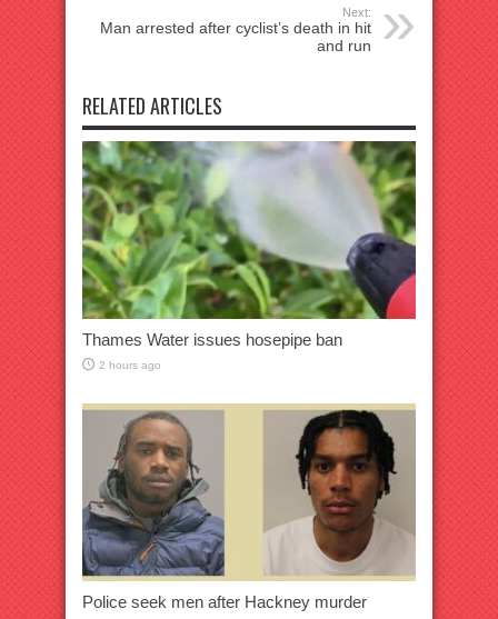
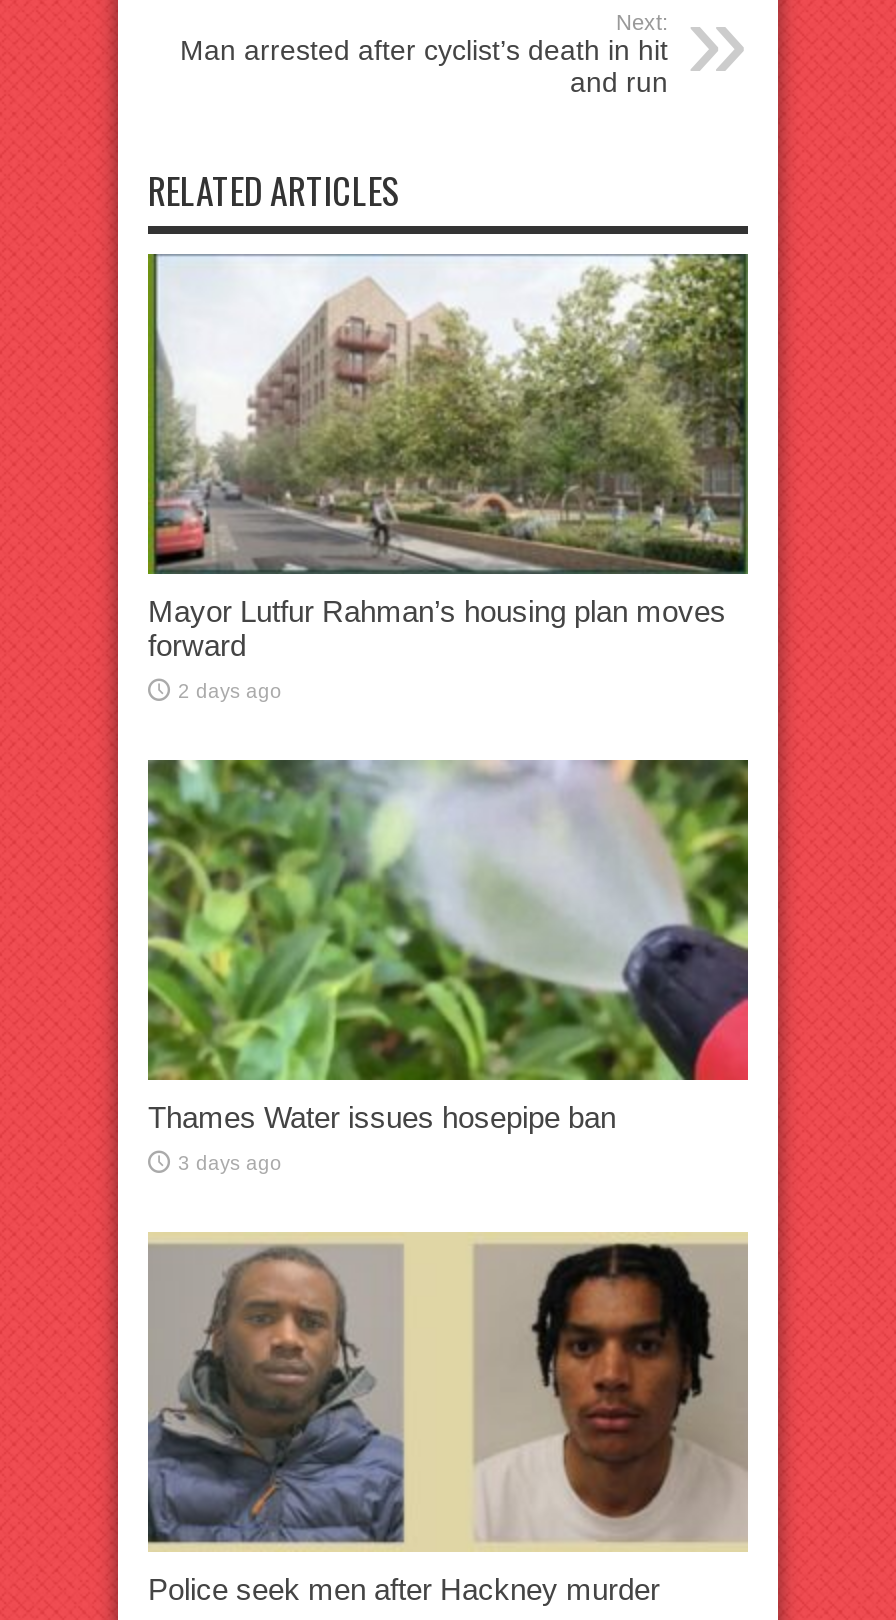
+ [image]
+ Mayor Lutfur Rahman’s housing plan moves
+ forward
+ 2 days ago

- 2 hours ago
+ 3 days ago
